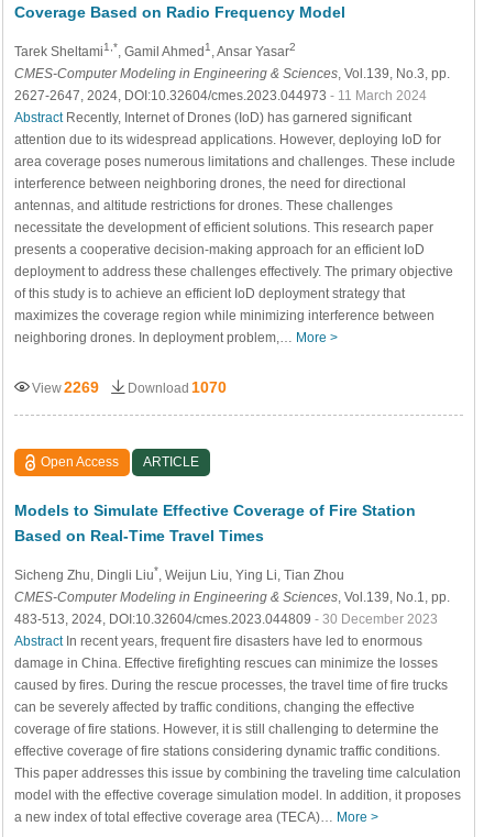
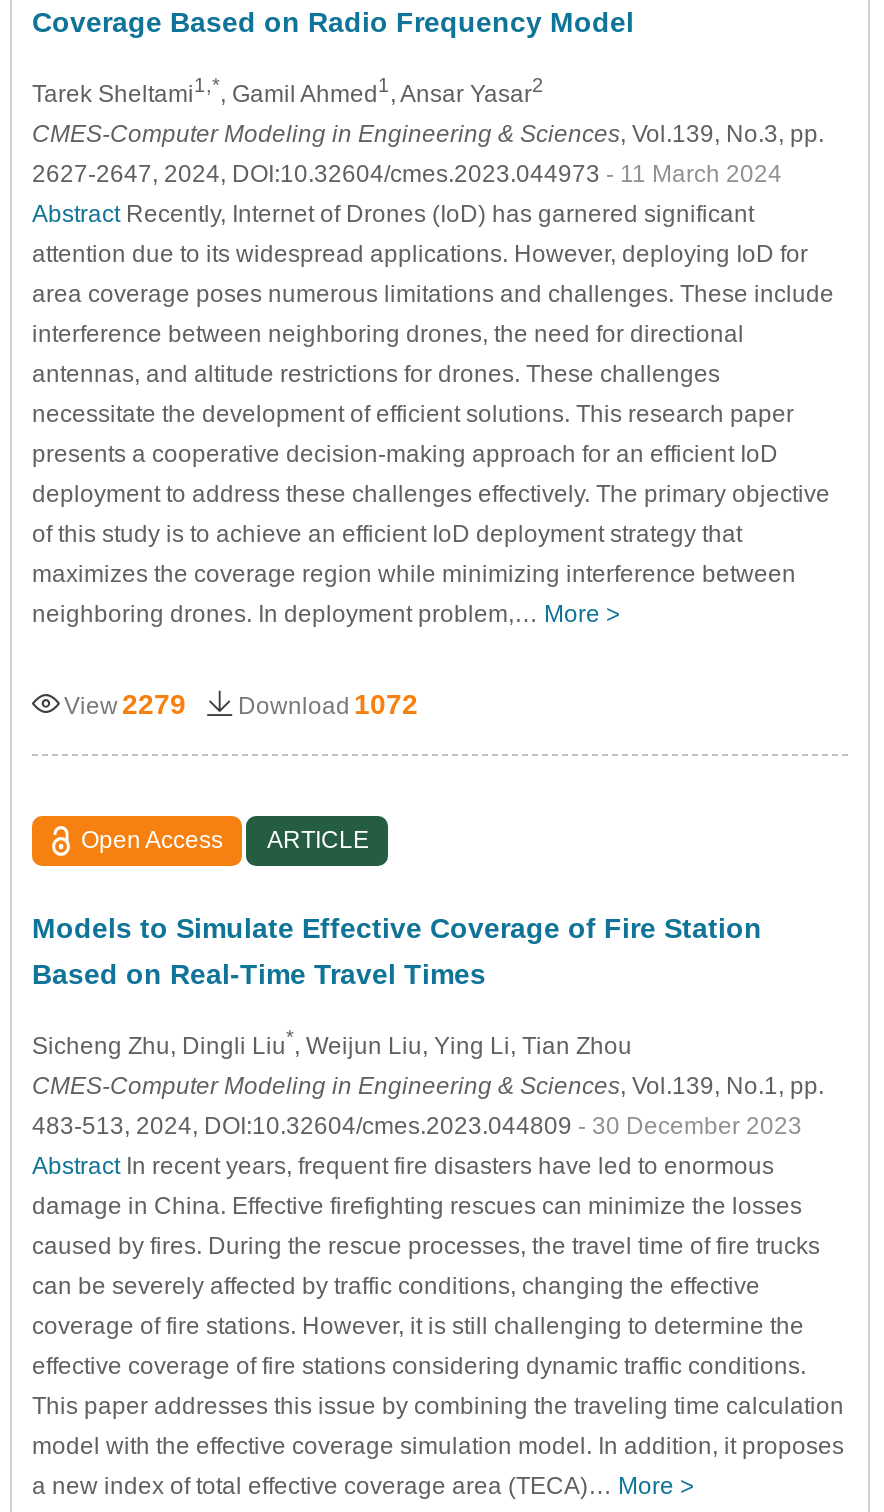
- View 2269
+ View 2279

- Download 1070
+ Download 1072
